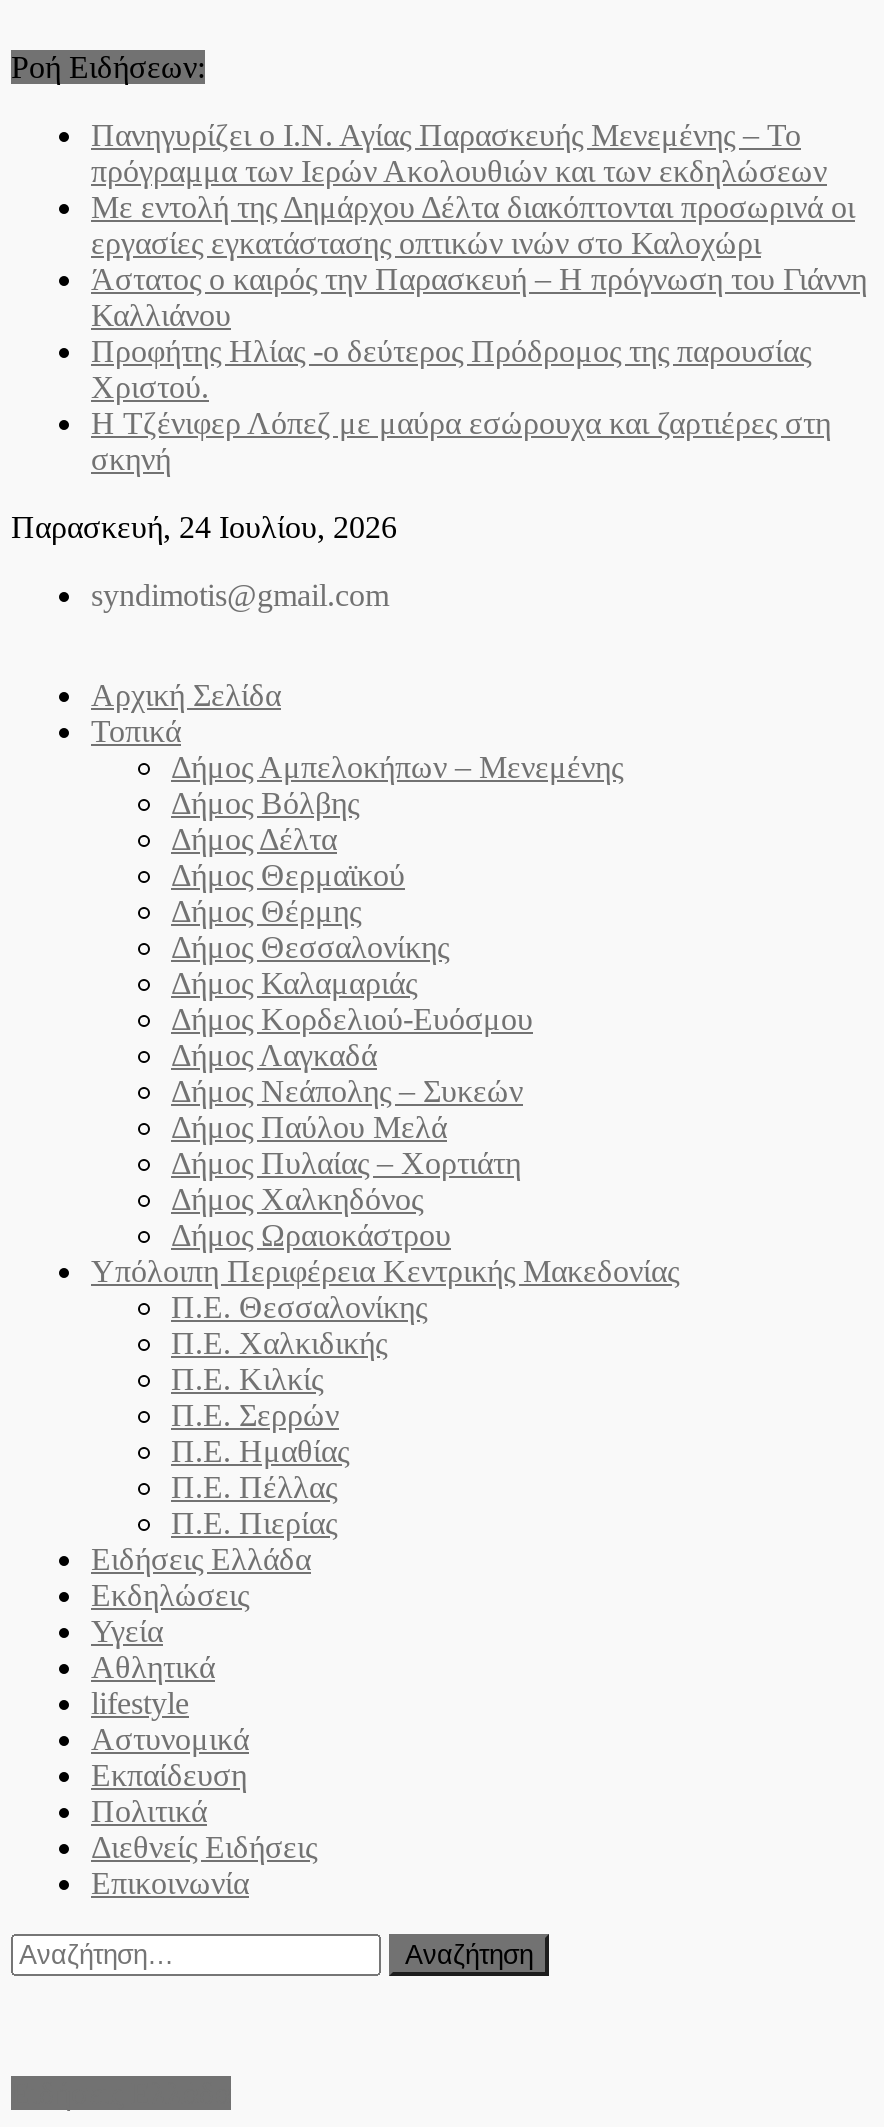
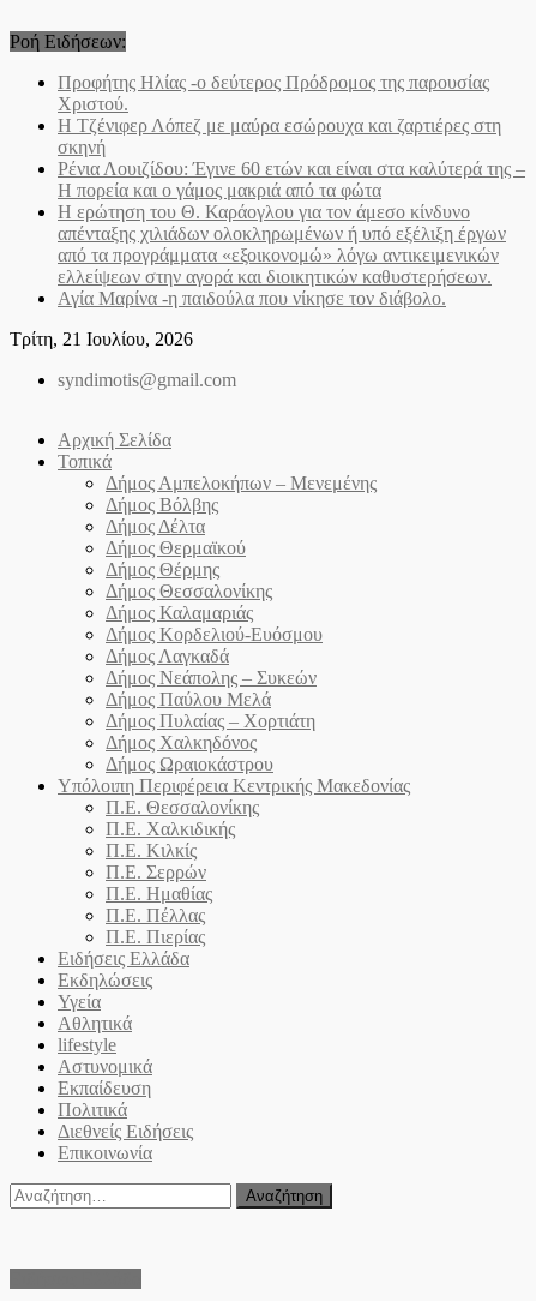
- Πανηγυρίζει ο Ι.Ν. Αγίας Παρασκευής Μενεμένης – Το
- πρόγραμμα των Ιερών Ακολουθιών και των εκδηλώσεων
- Με εντολή της Δημάρχου Δέλτα διακόπτονται προσωρινά οι
- εργασίες εγκατάστασης οπτικών ινών στο Καλοχώρι
- Άστατος ο καιρός την Παρασκευή – Η πρόγνωση του Γιάννη
- Καλλιάνου

moved up: Προφήτης Ηλίας -ο δεύτερος Πρόδρομος της παρουσίας | Χριστού. | Η Τζένιφερ Λόπεζ με μαύρα εσώρουχα και ζαρτιέρες στη | σκηνή

- Παρασκευή, 24 Ιουλίου, 2026
+ Ρένια Λουιζίδου: Έγινε 60 ετών και είναι στα καλύτερά της –
+ Η πορεία και ο γάμος μακριά από τα φώτα
+ Η ερώτηση του Θ. Καράογλου για τον άμεσο κίνδυνο
+ απένταξης χιλιάδων ολοκληρωμένων ή υπό εξέλιξη έργων
+ από τα προγράμματα «εξοικονομώ» λόγω αντικειμενικών
+ ελλείψεων στην αγορά και διοικητικών καθυστερήσεων.
+ Αγία Μαρίνα -η παιδούλα που νίκησε τον διάβολο.
+ Τρίτη, 21 Ιουλίου, 2026
